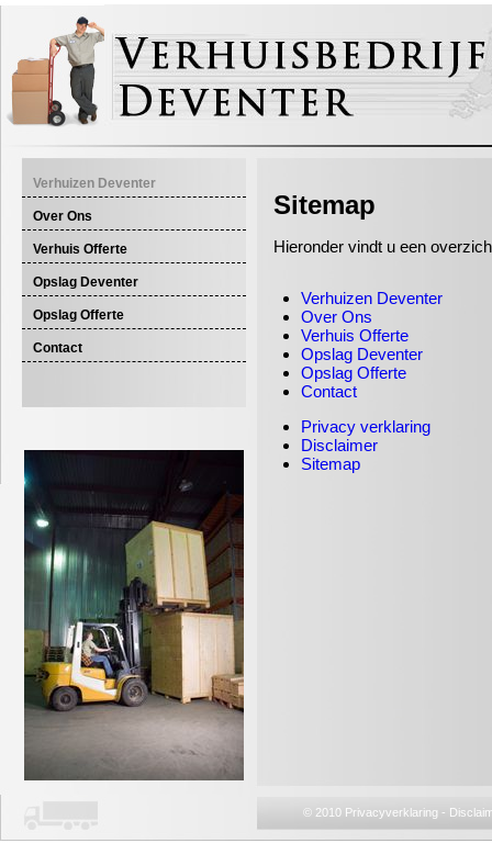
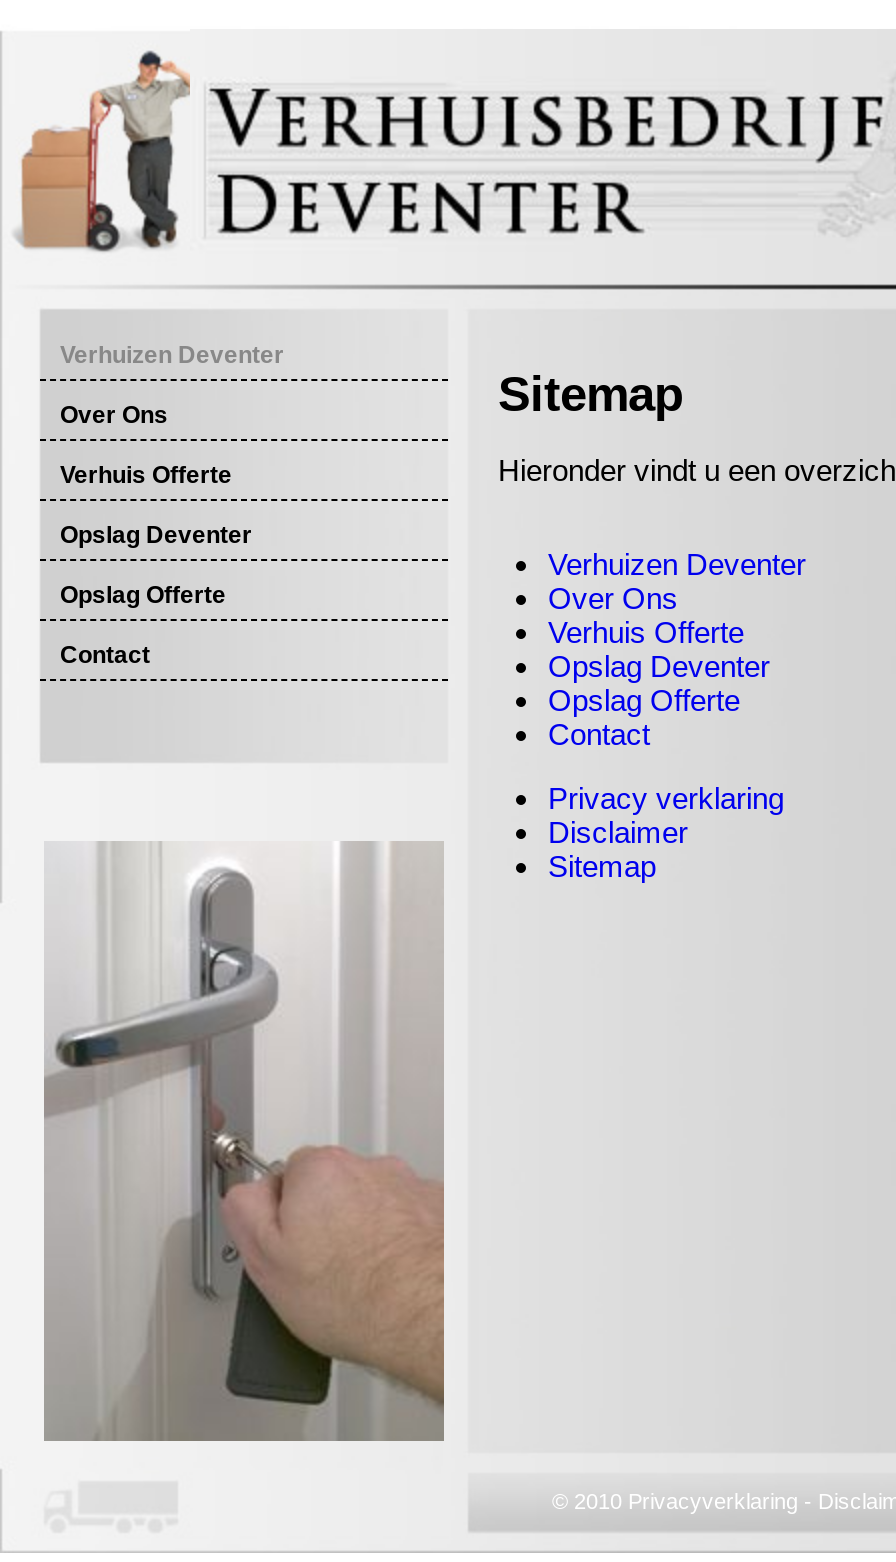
- [image]
+ [image]
